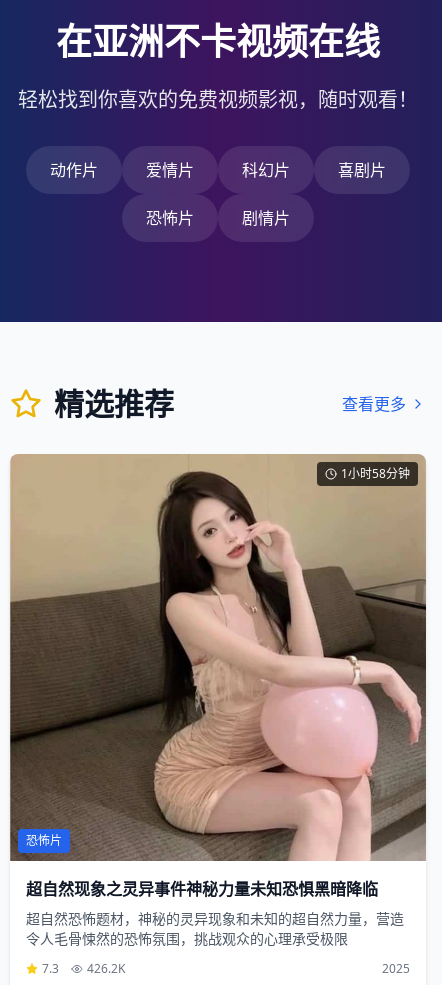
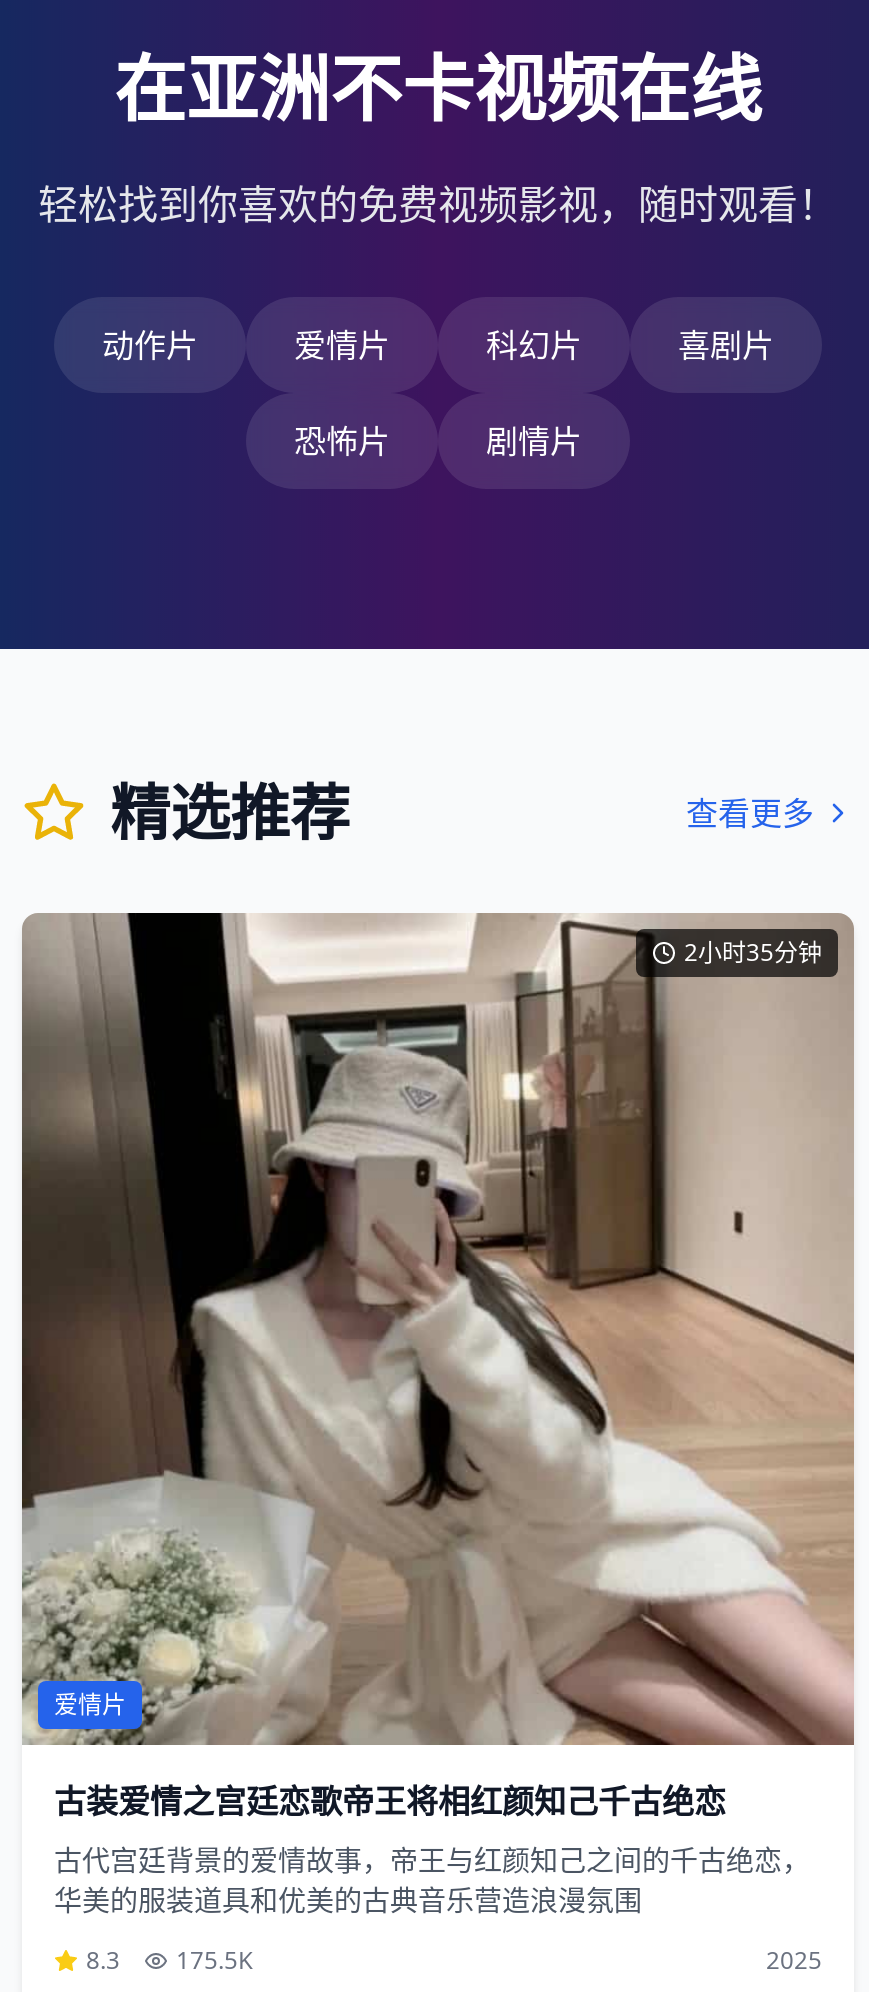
- [image]
- 1小时58分钟
+ [image]
+ 2小时35分钟

- 恐怖片
+ 爱情片

- 超自然现象之灵异事件神秘力量未知恐惧黑暗降临
- 超自然恐怖题材，神秘的灵异现象和未知的超自然力量，营造
- 令人毛骨悚然的恐怖氛围，挑战观众的心理承受极限
+ 古装爱情之宫廷恋歌帝王将相红颜知己千古绝恋
+ 古代宫廷背景的爱情故事，帝王与红颜知己之间的千古绝恋，
+ 华美的服装道具和优美的古典音乐营造浪漫氛围

- 7.3
- 426.2K
+ 8.3
+ 175.5K
